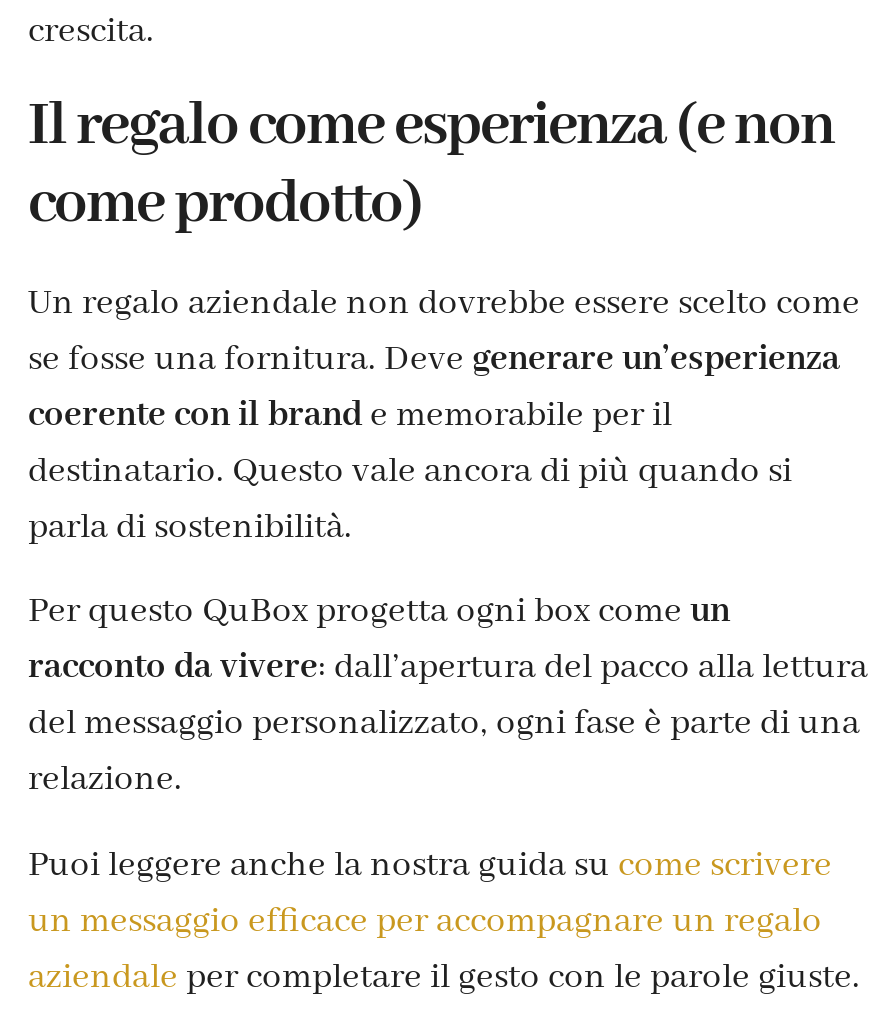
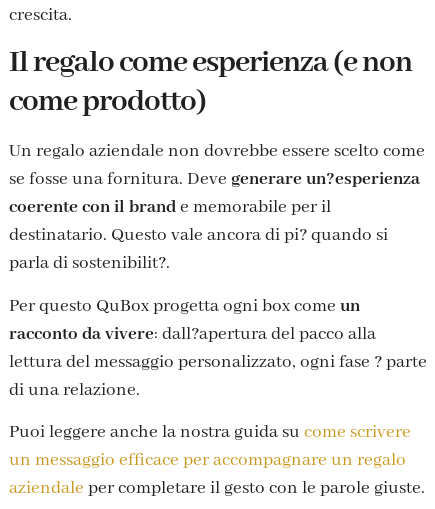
- se fosse una fornitura. Deve generare un’esperienza
+ se fosse una fornitura. Deve generare un?esperienza

- destinatario. Questo vale ancora di più quando si
+ destinatario. Questo vale ancora di pi? quando si

- parla di sostenibilità.
+ parla di sostenibilit?.

- racconto da vivere: dall’apertura del pacco alla lettura
- del messaggio personalizzato, ogni fase è parte di una
- relazione.
+ racconto da vivere: dall?apertura del pacco alla
+ lettura del messaggio personalizzato, ogni fase ? parte
+ di una relazione.
